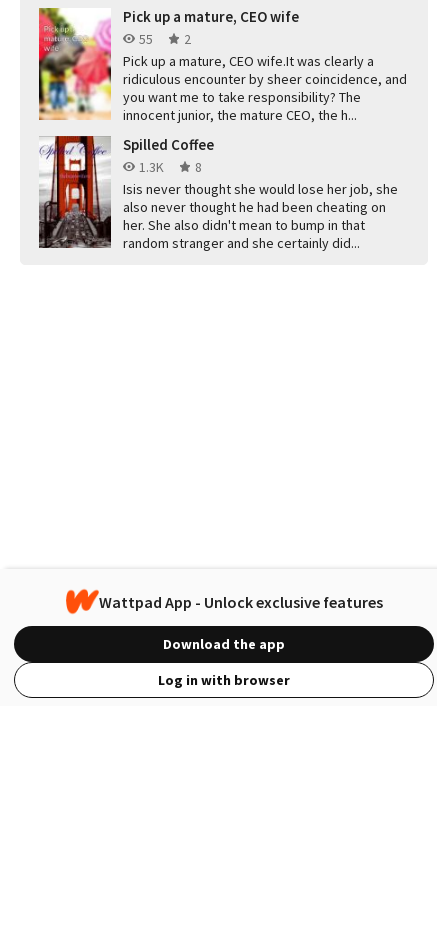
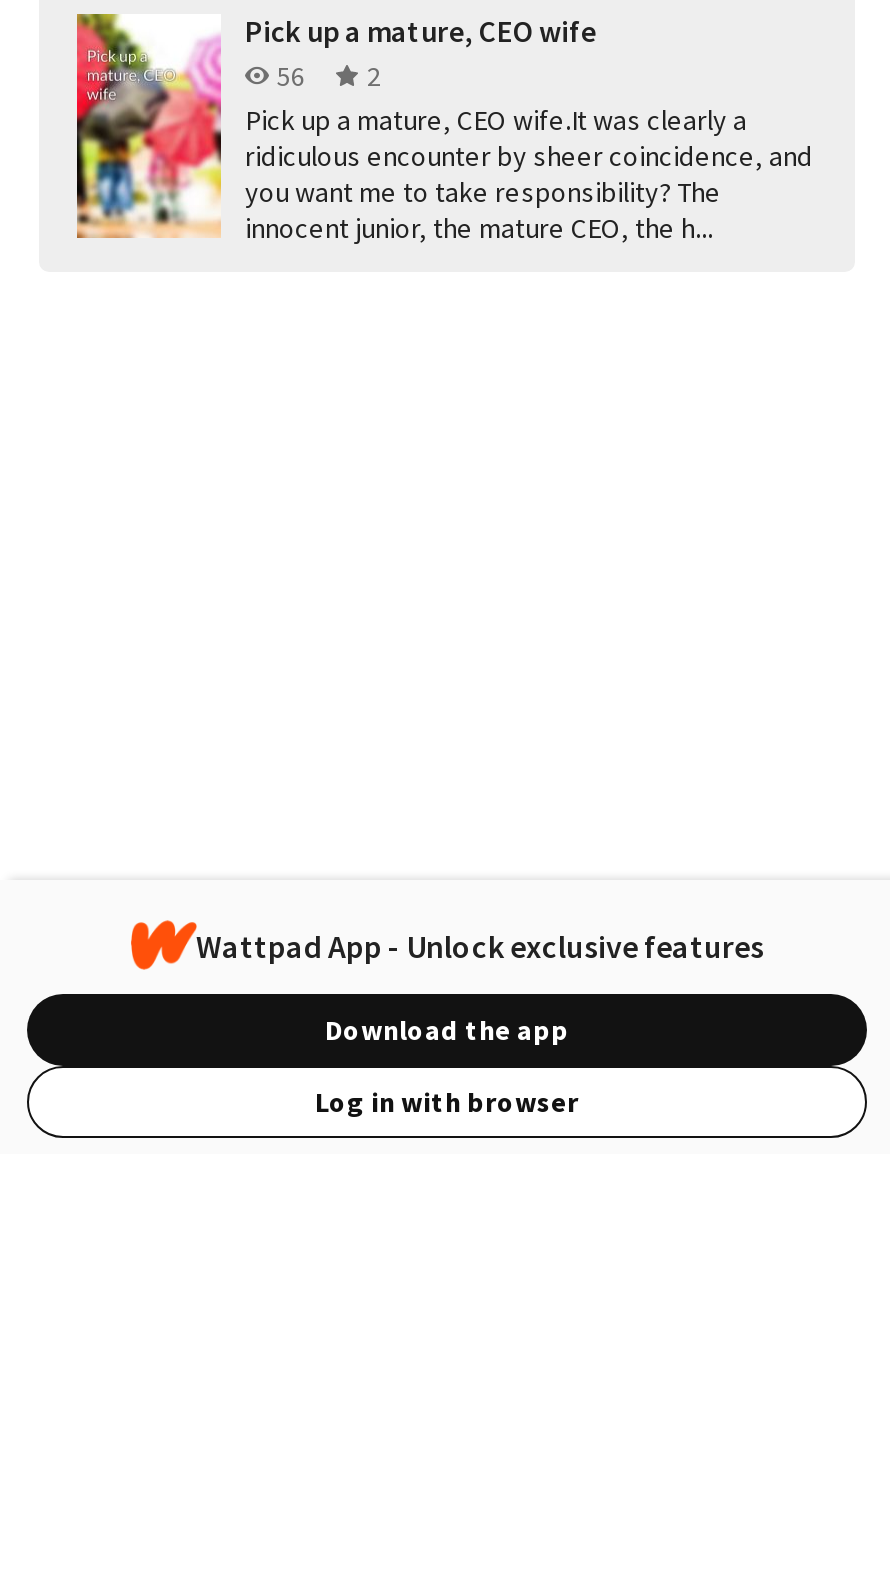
- 55 2
+ 56 2

- [image]
- Spilled Coffee
- 1.3K
- 8
- Isis never thought she would lose her job, she
- also never thought he had been cheating on
- her. She also didn't mean to bump in that
- random stranger and she certainly did...
